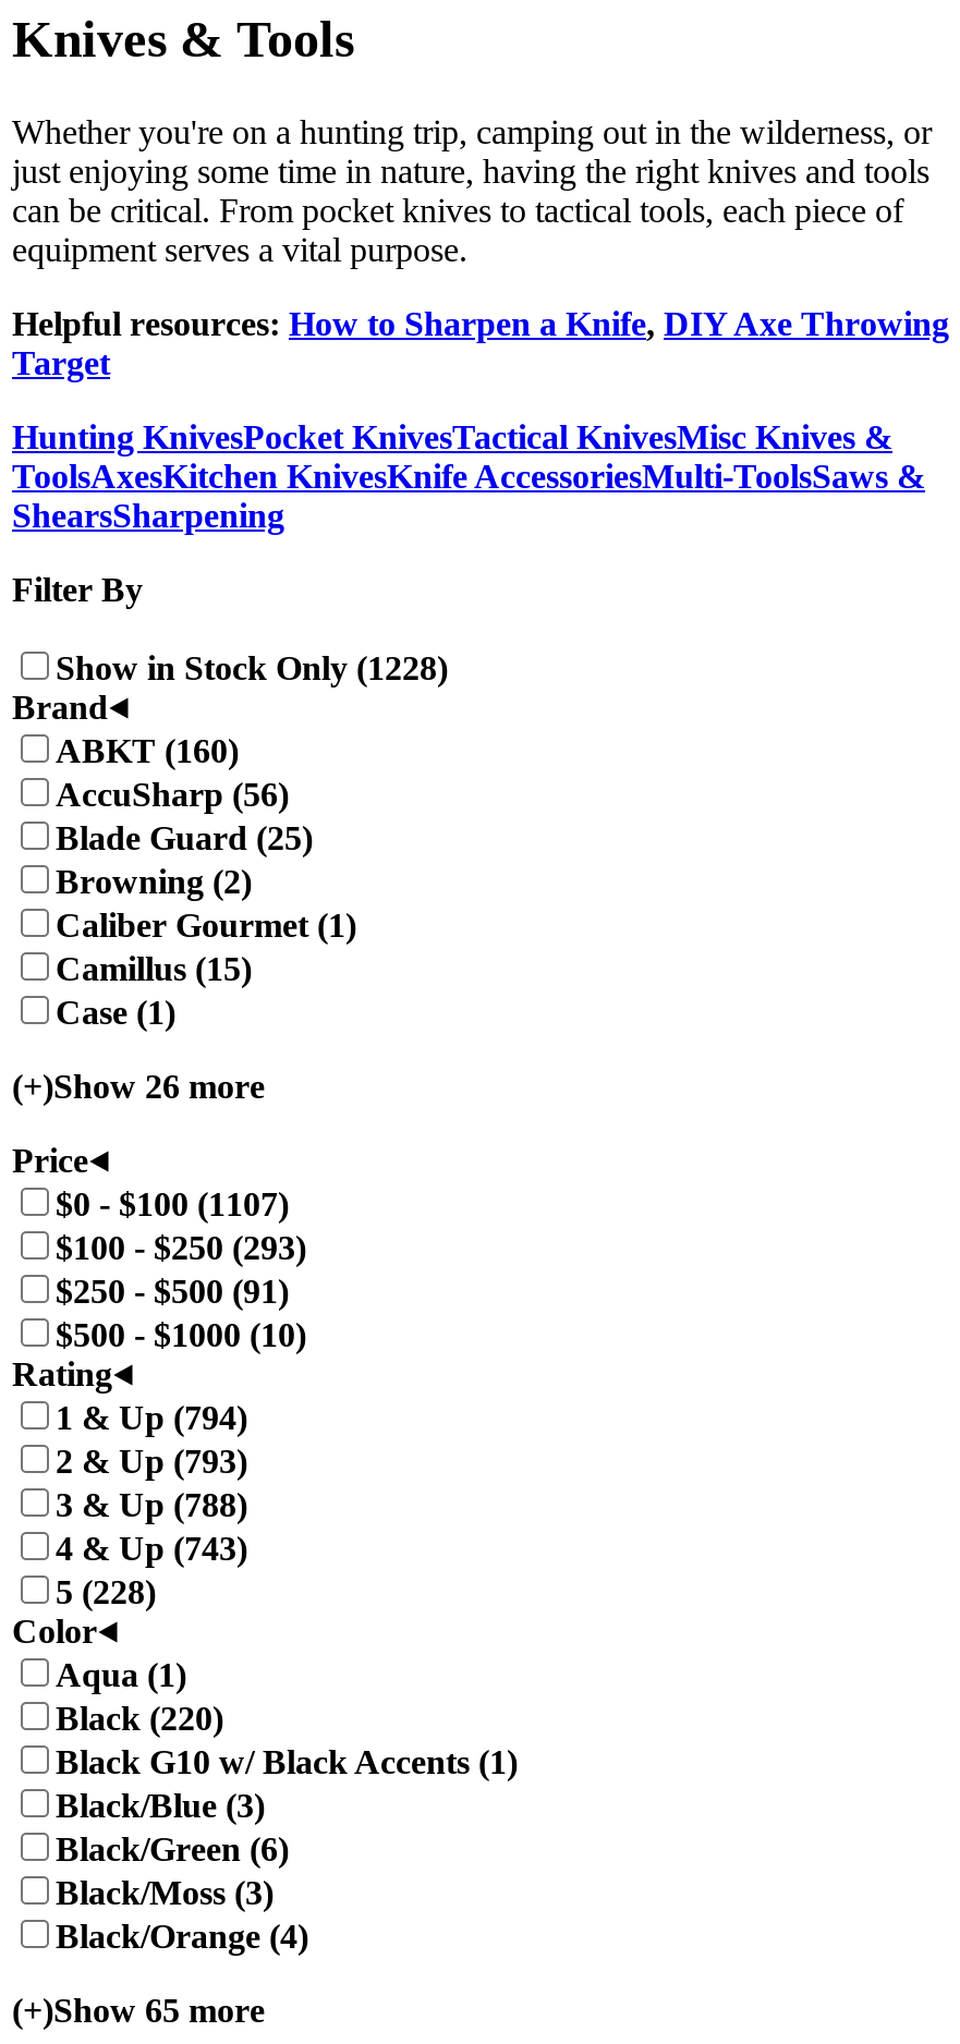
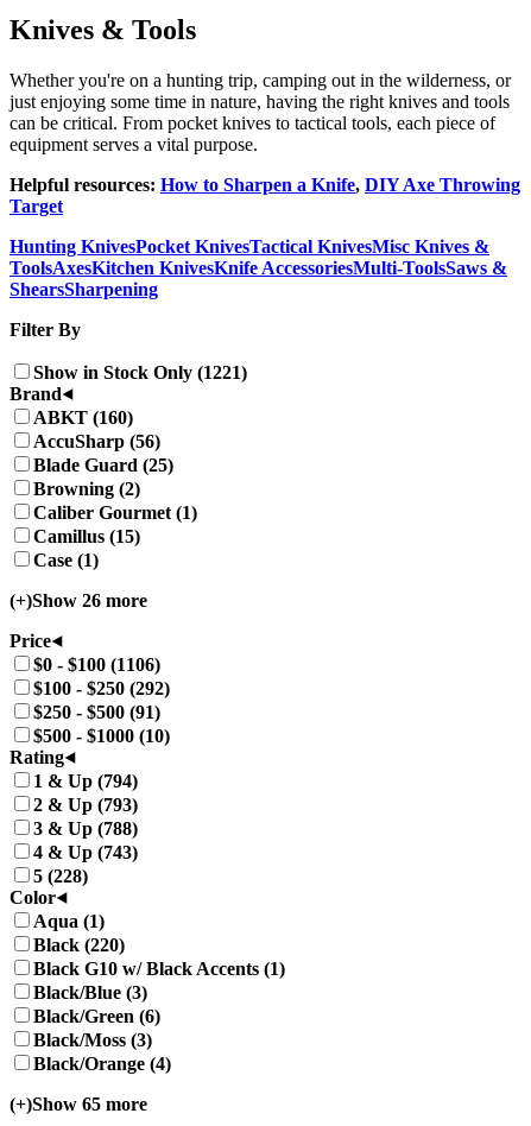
- Show in Stock Only (1228)
+ Show in Stock Only (1221)

- $0 - $100 (1107)
+ $0 - $100 (1106)

- $100 - $250 (293)
+ $100 - $250 (292)
